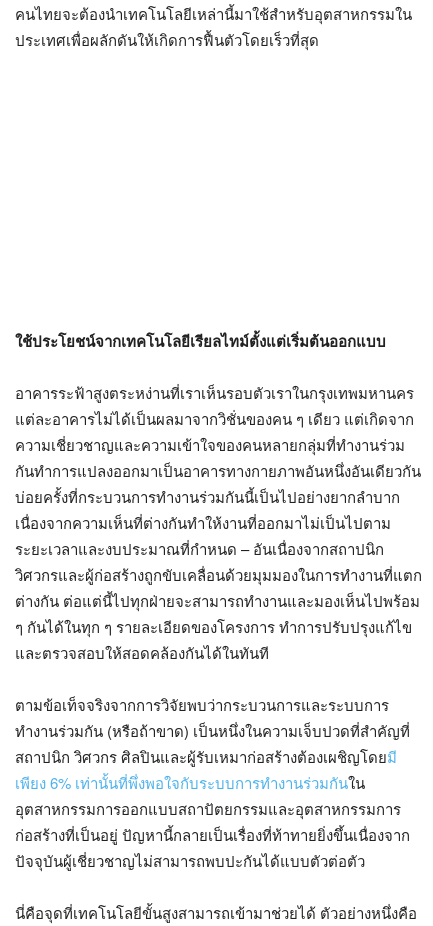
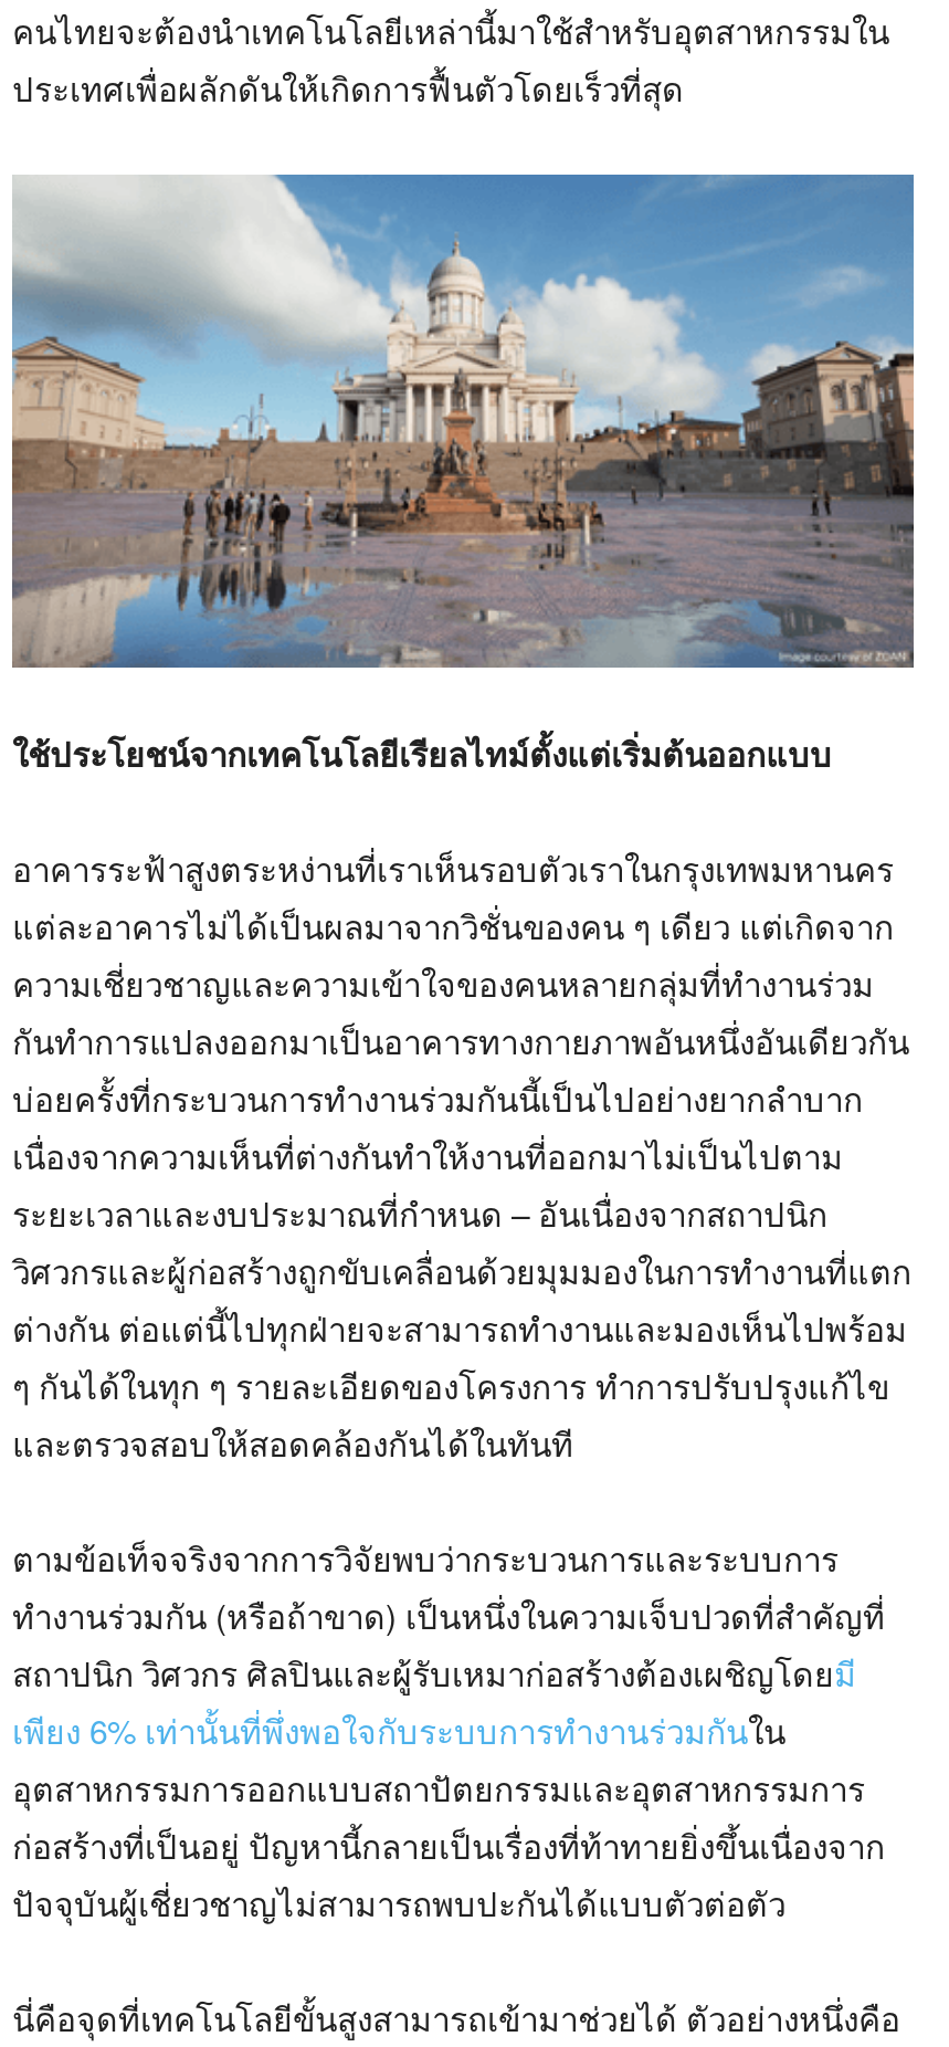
+ [image]
